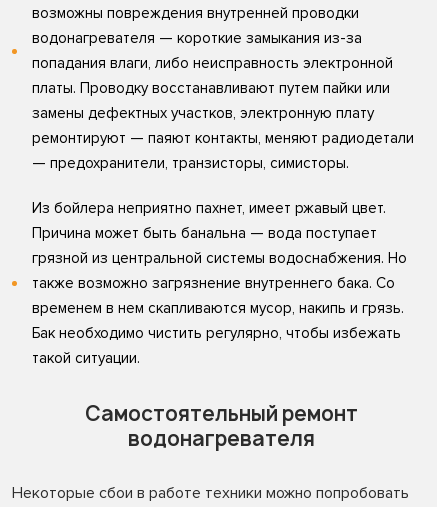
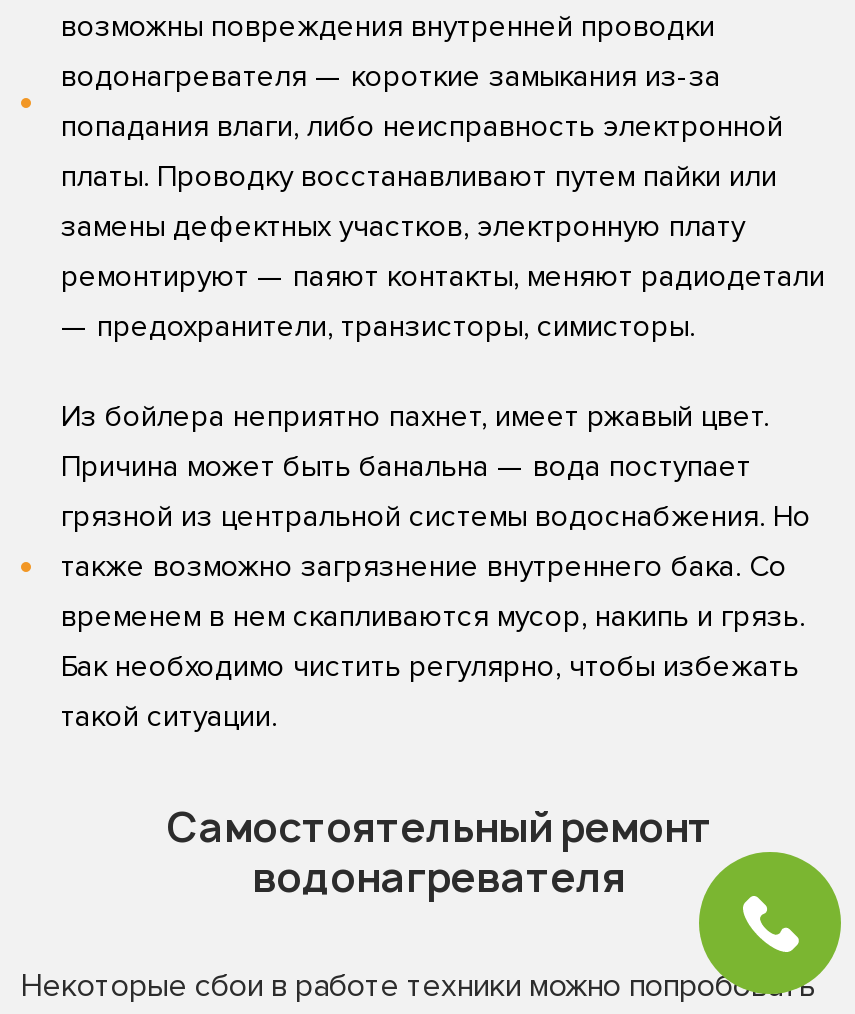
+ [image]
